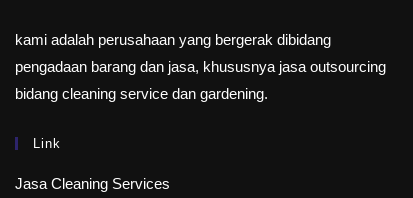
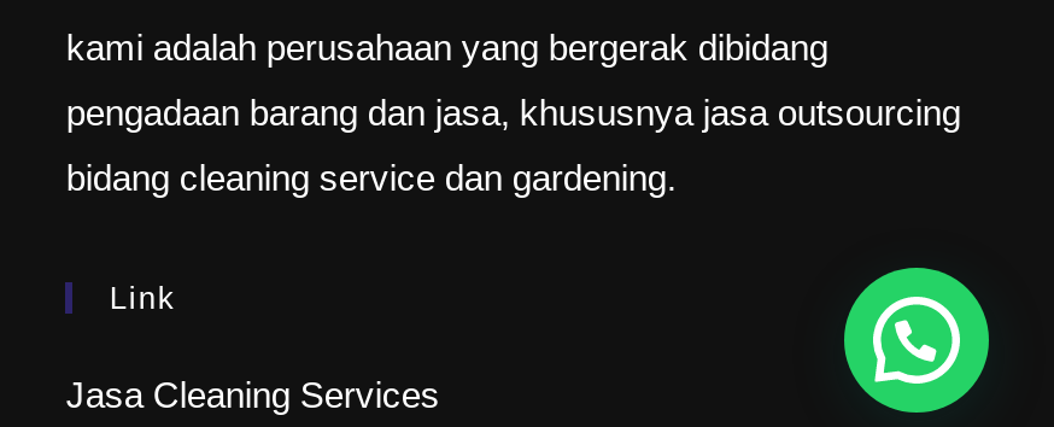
+ [image]
